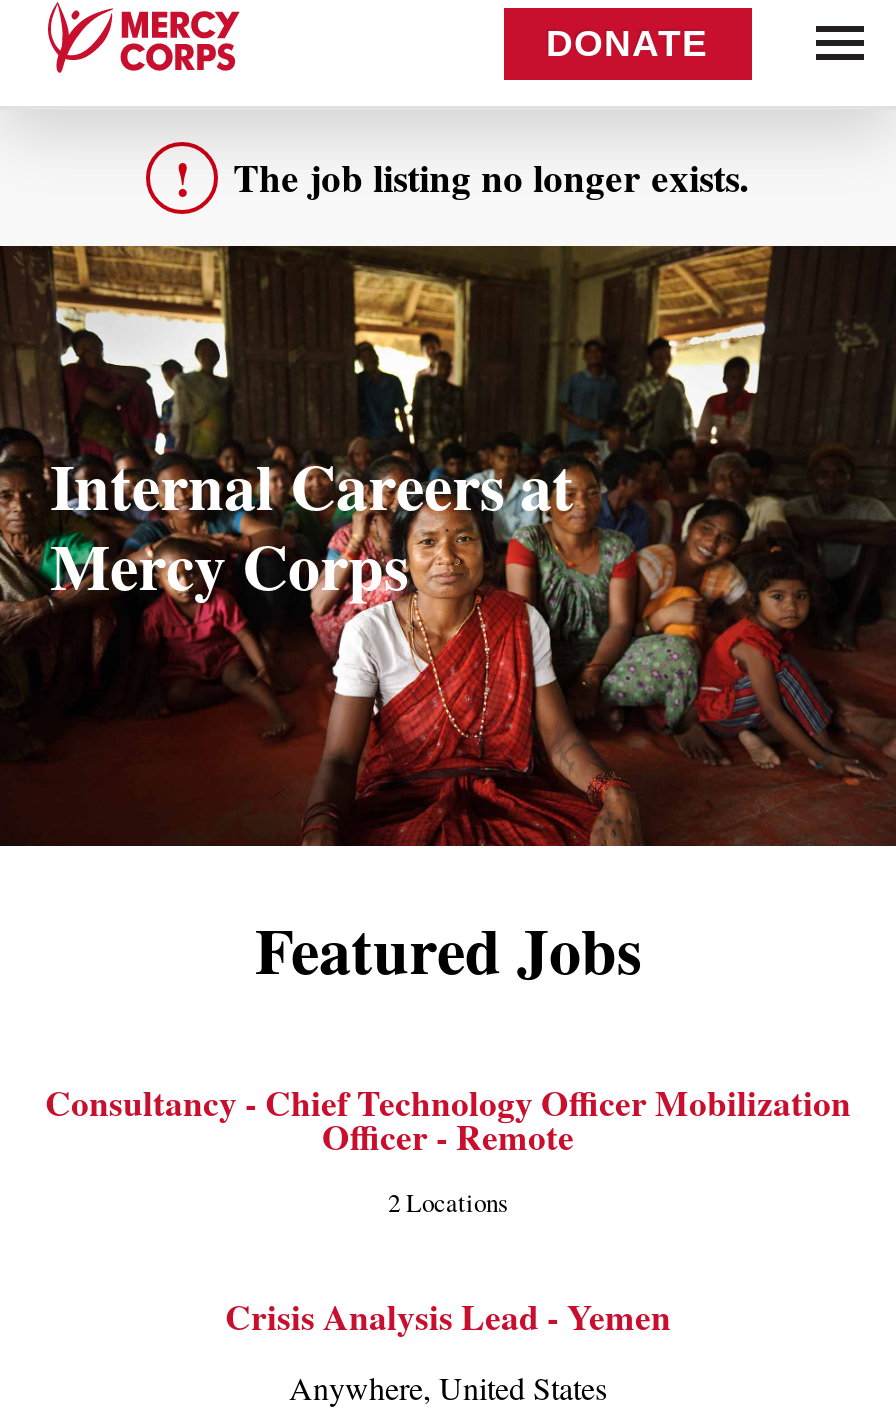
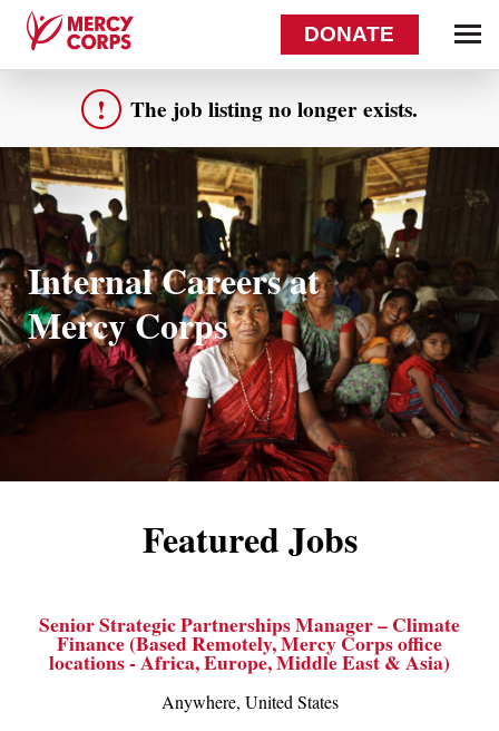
- Consultancy - Chief Technology Officer Mobilization
- Officer - Remote
- 2 Locations
- Crisis Analysis Lead - Yemen
+ Senior Strategic Partnerships Manager – Climate
+ Finance (Based Remotely, Mercy Corps office
+ locations - Africa, Europe, Middle East & Asia)
